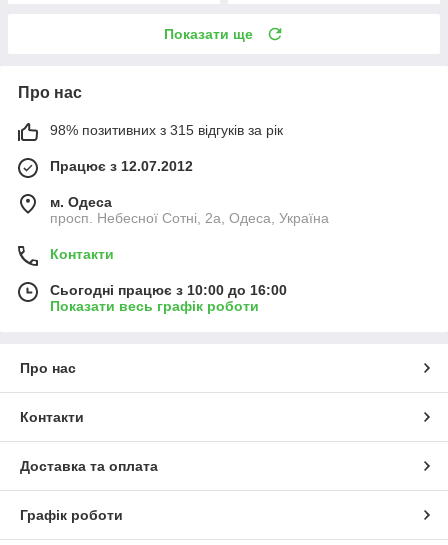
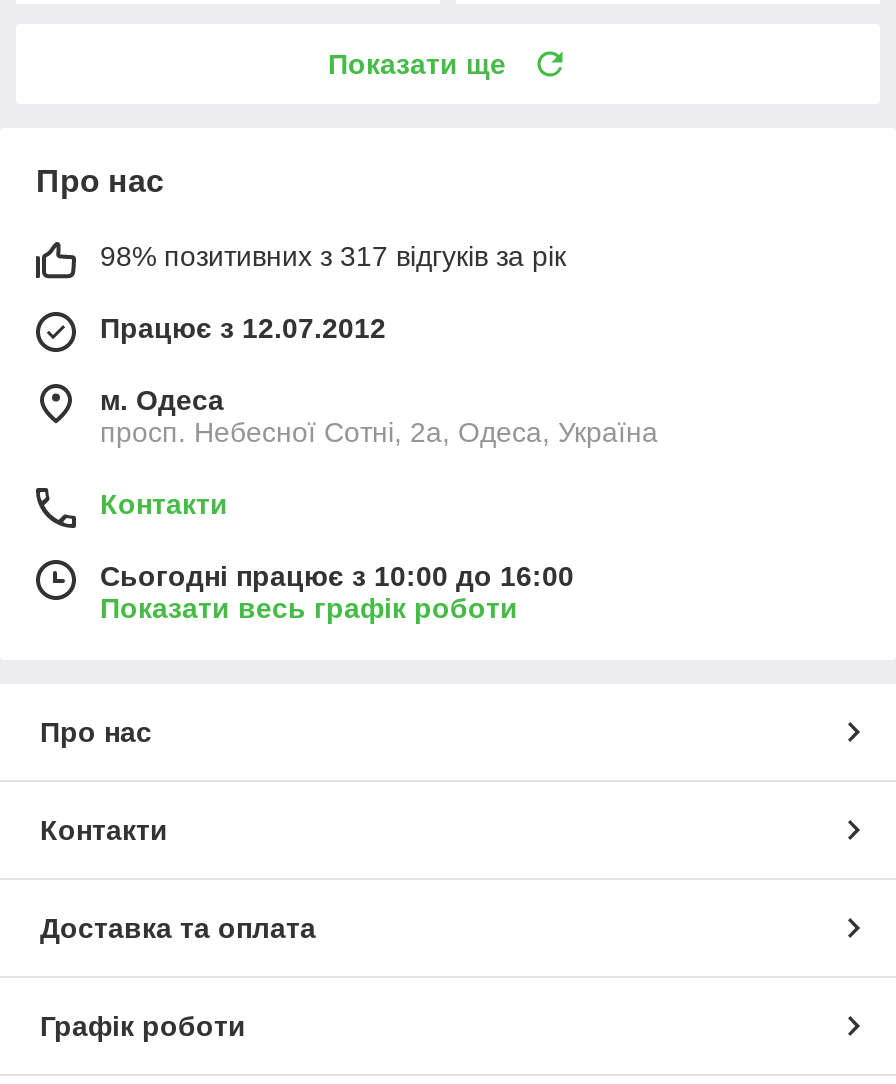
- 98% позитивних з 315 відгуків за рік
+ 98% позитивних з 317 відгуків за рік
